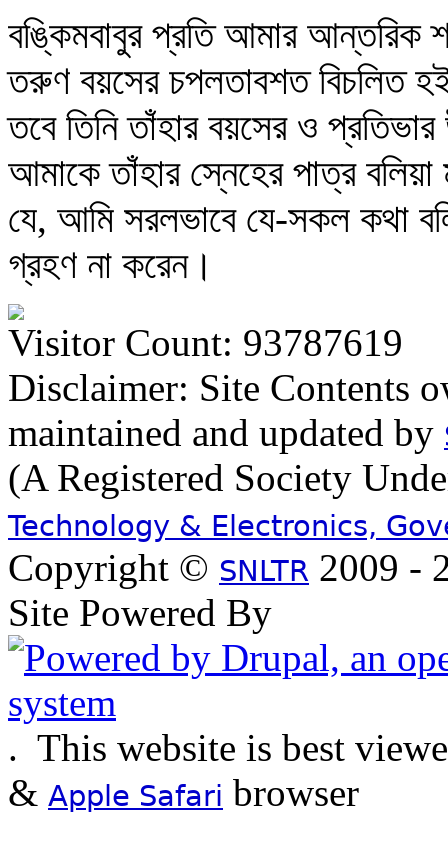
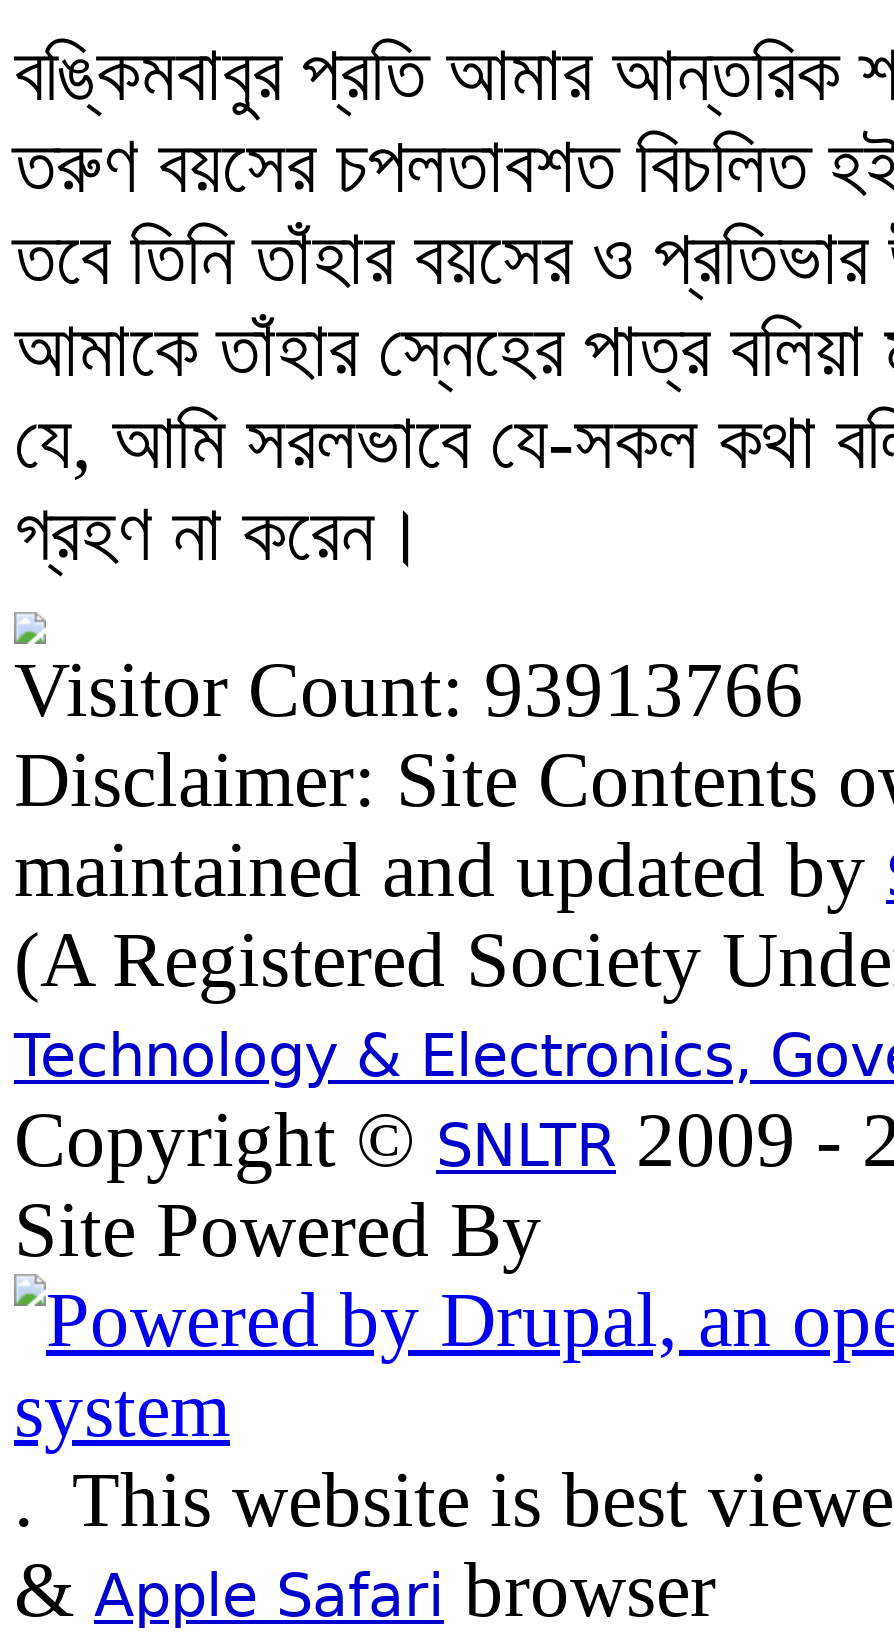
- Visitor Count: 93787619
+ Visitor Count: 93913766
